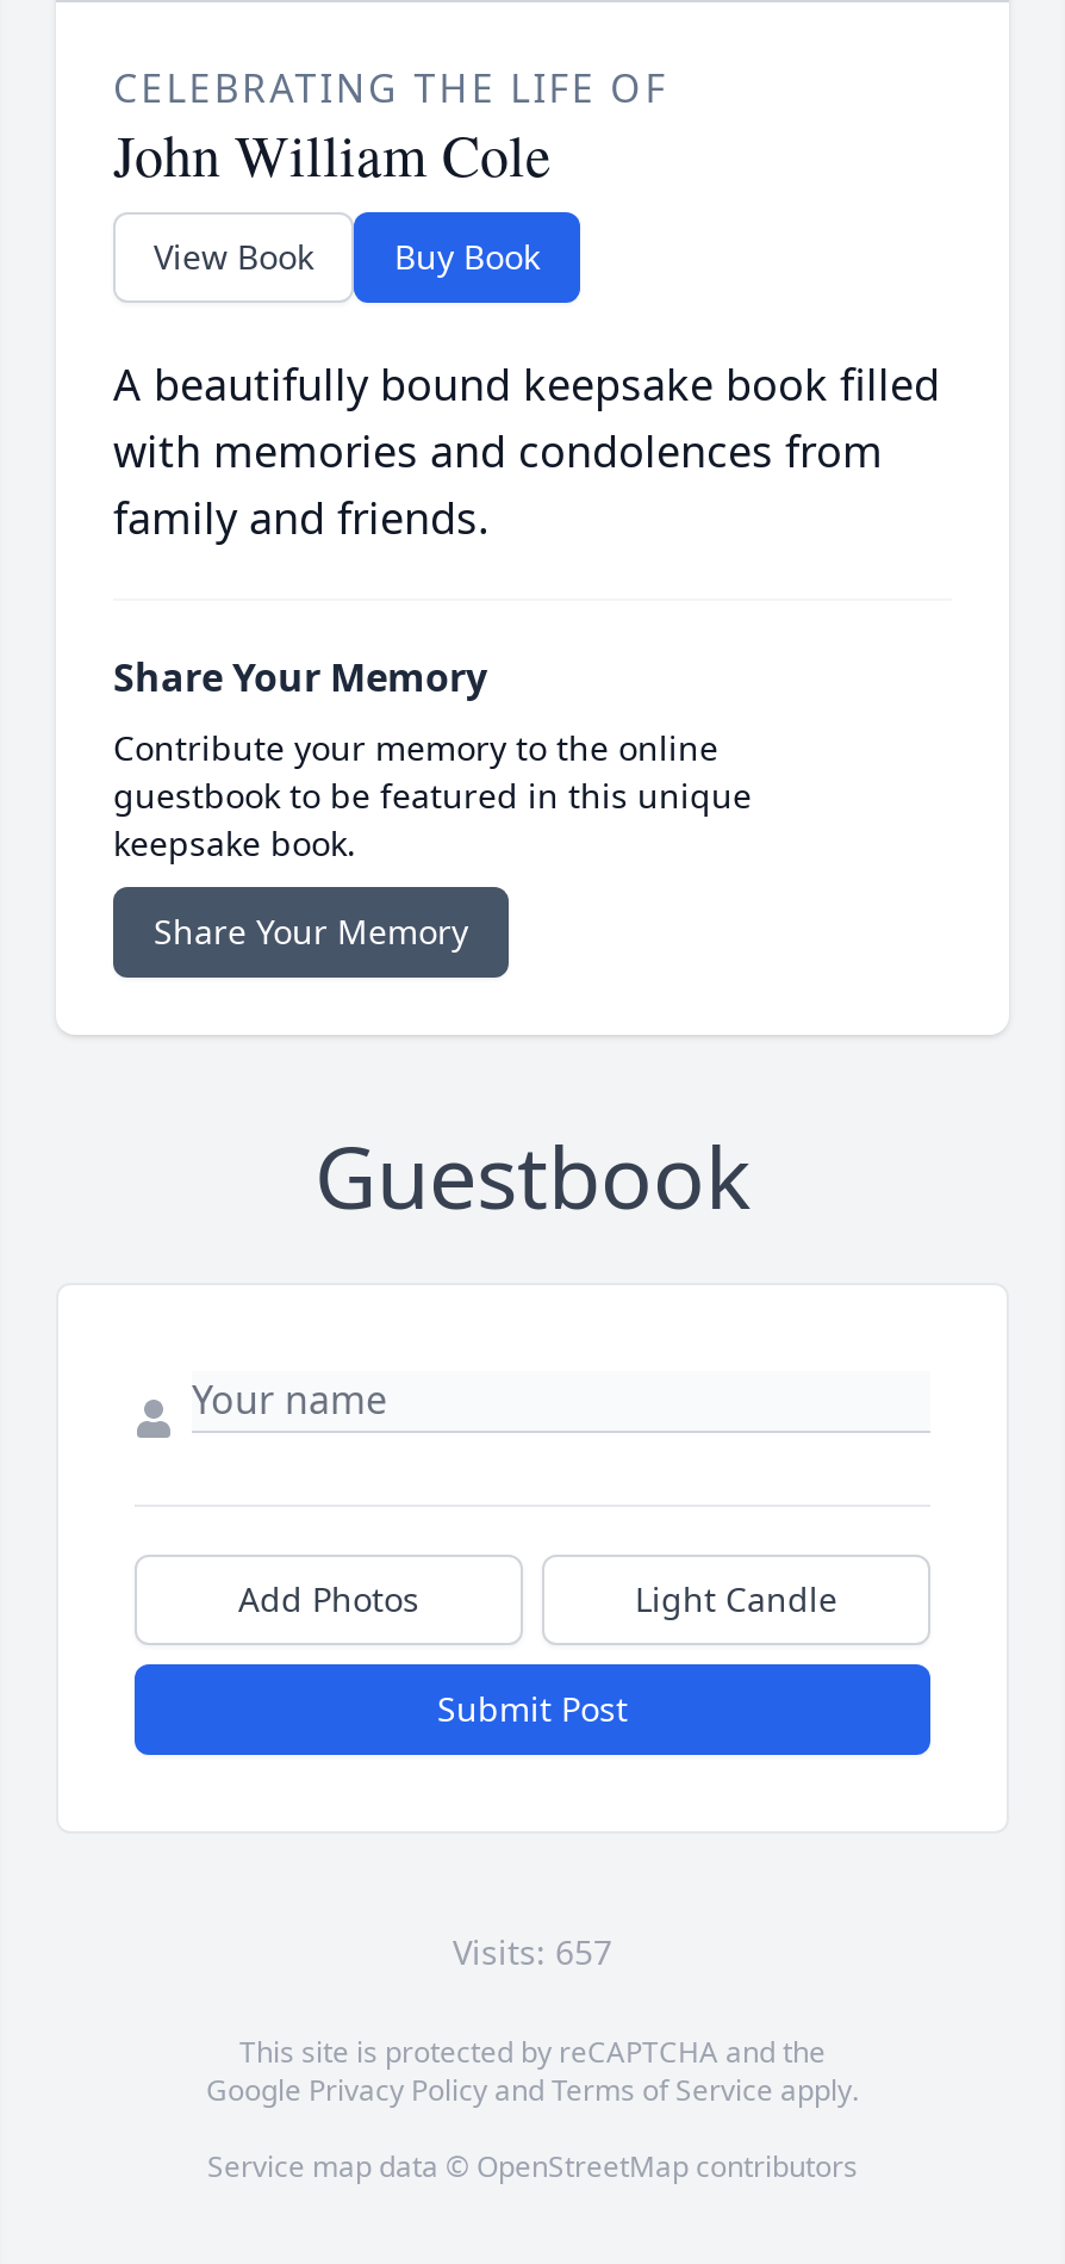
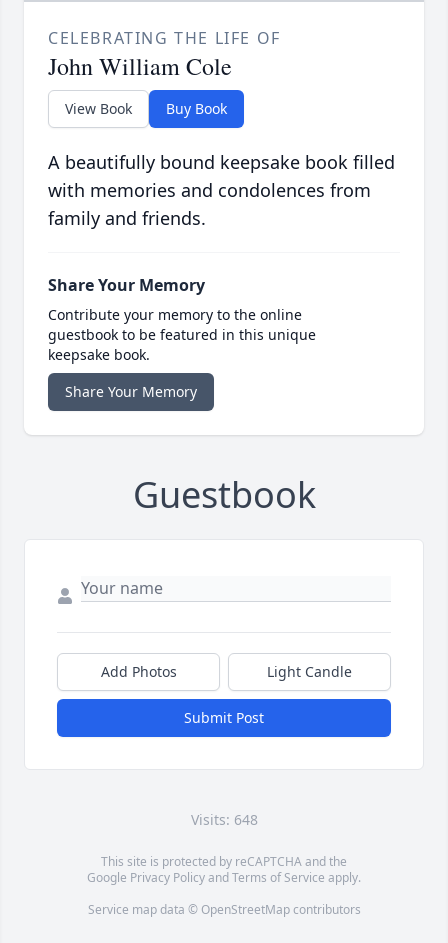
- Visits: 657
+ Visits: 648
